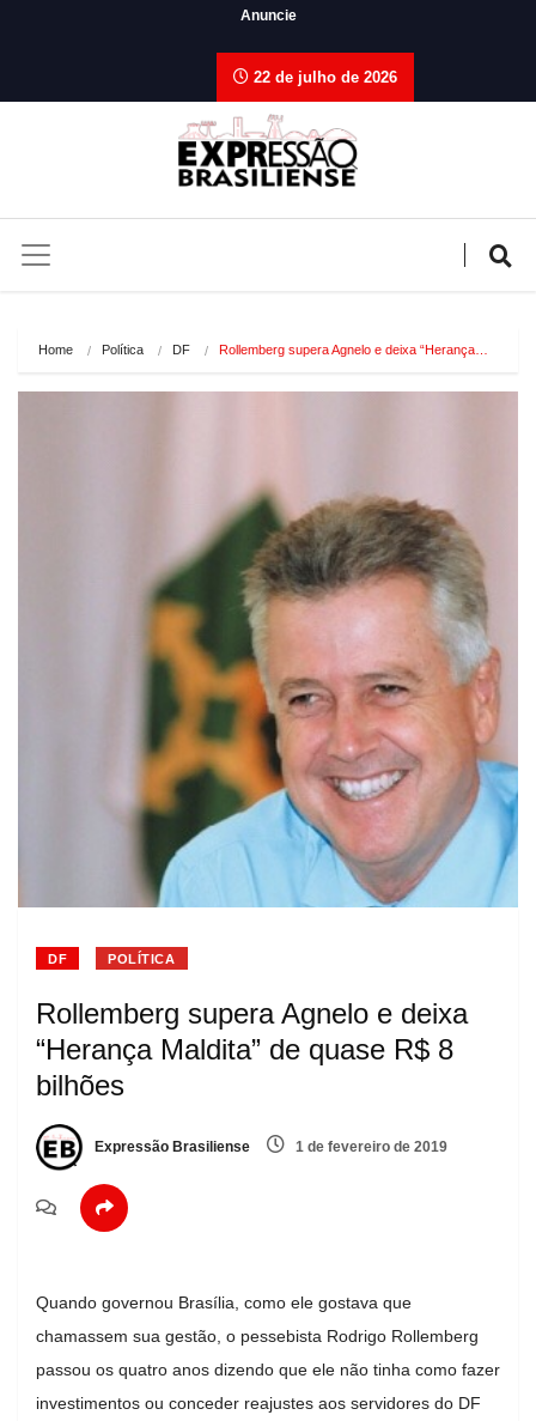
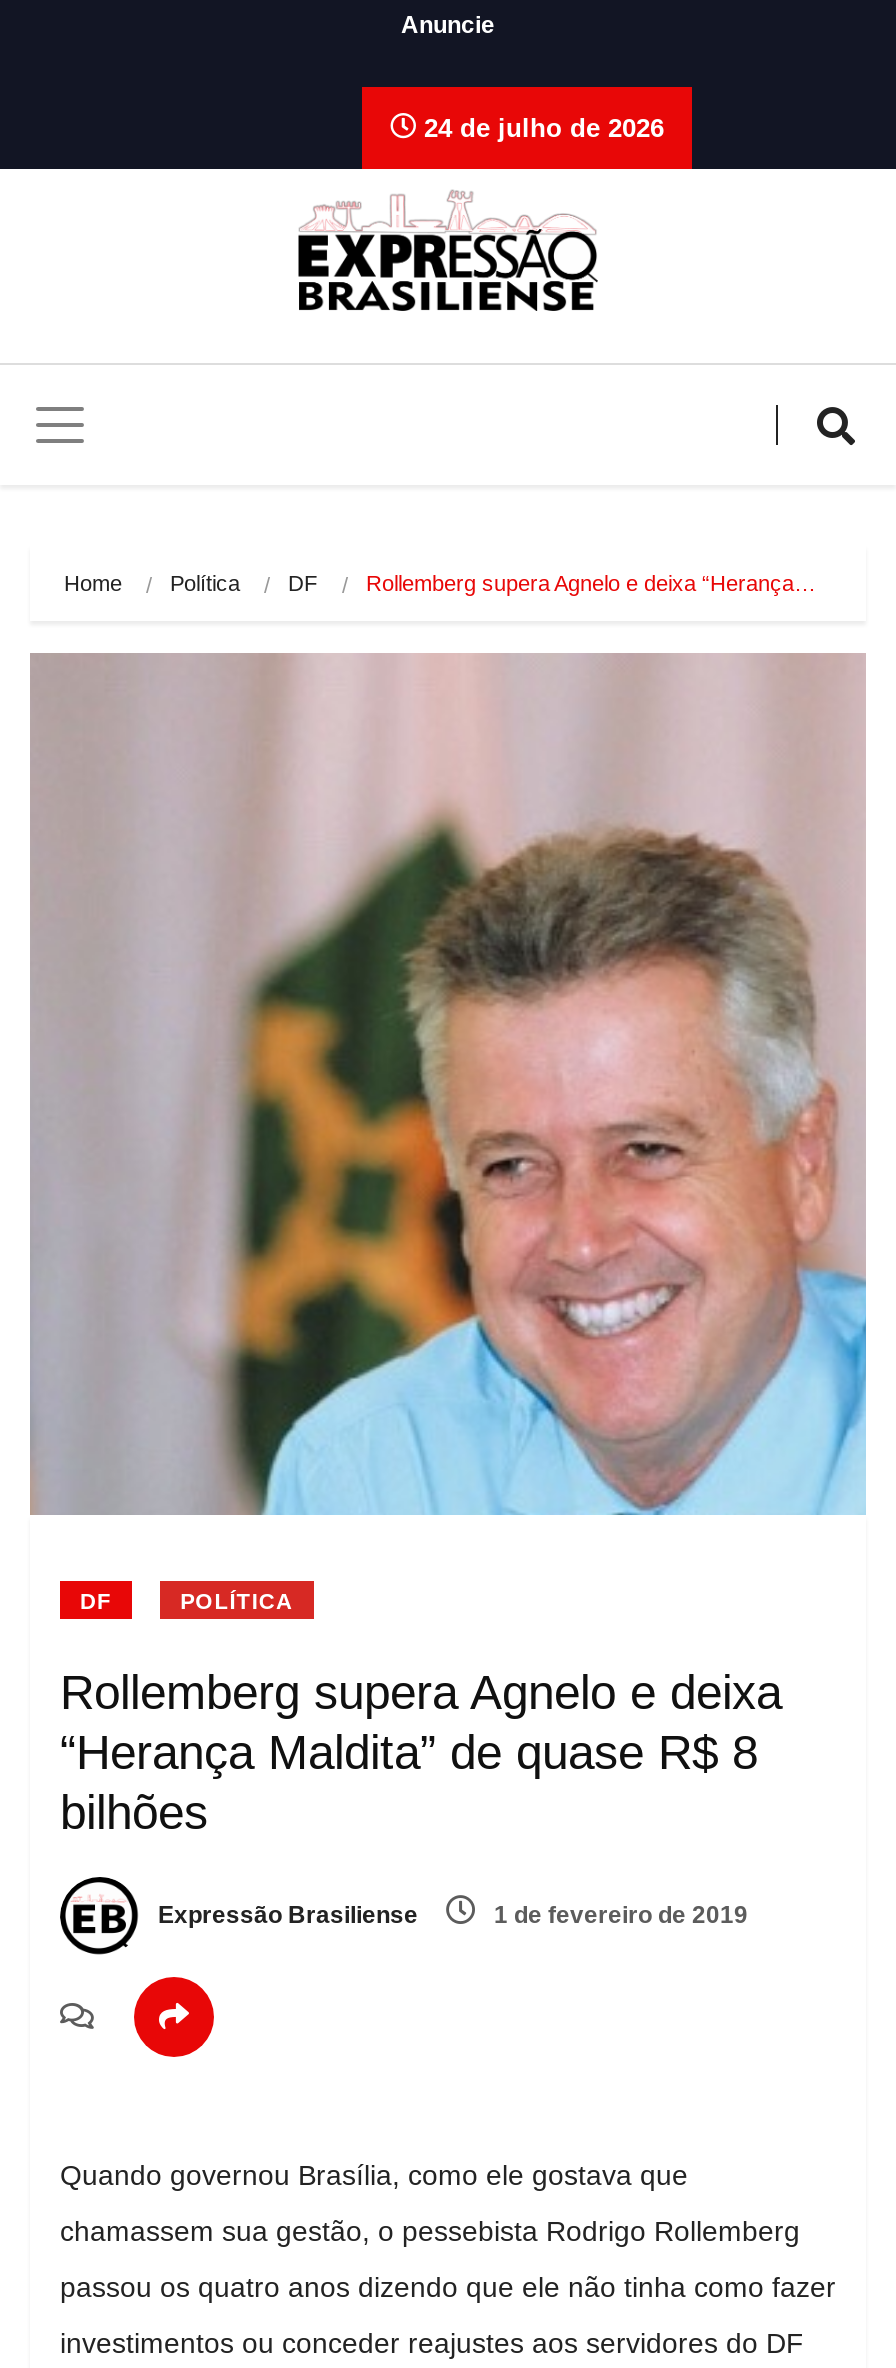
- 22 de julho de 2026
+ 24 de julho de 2026
